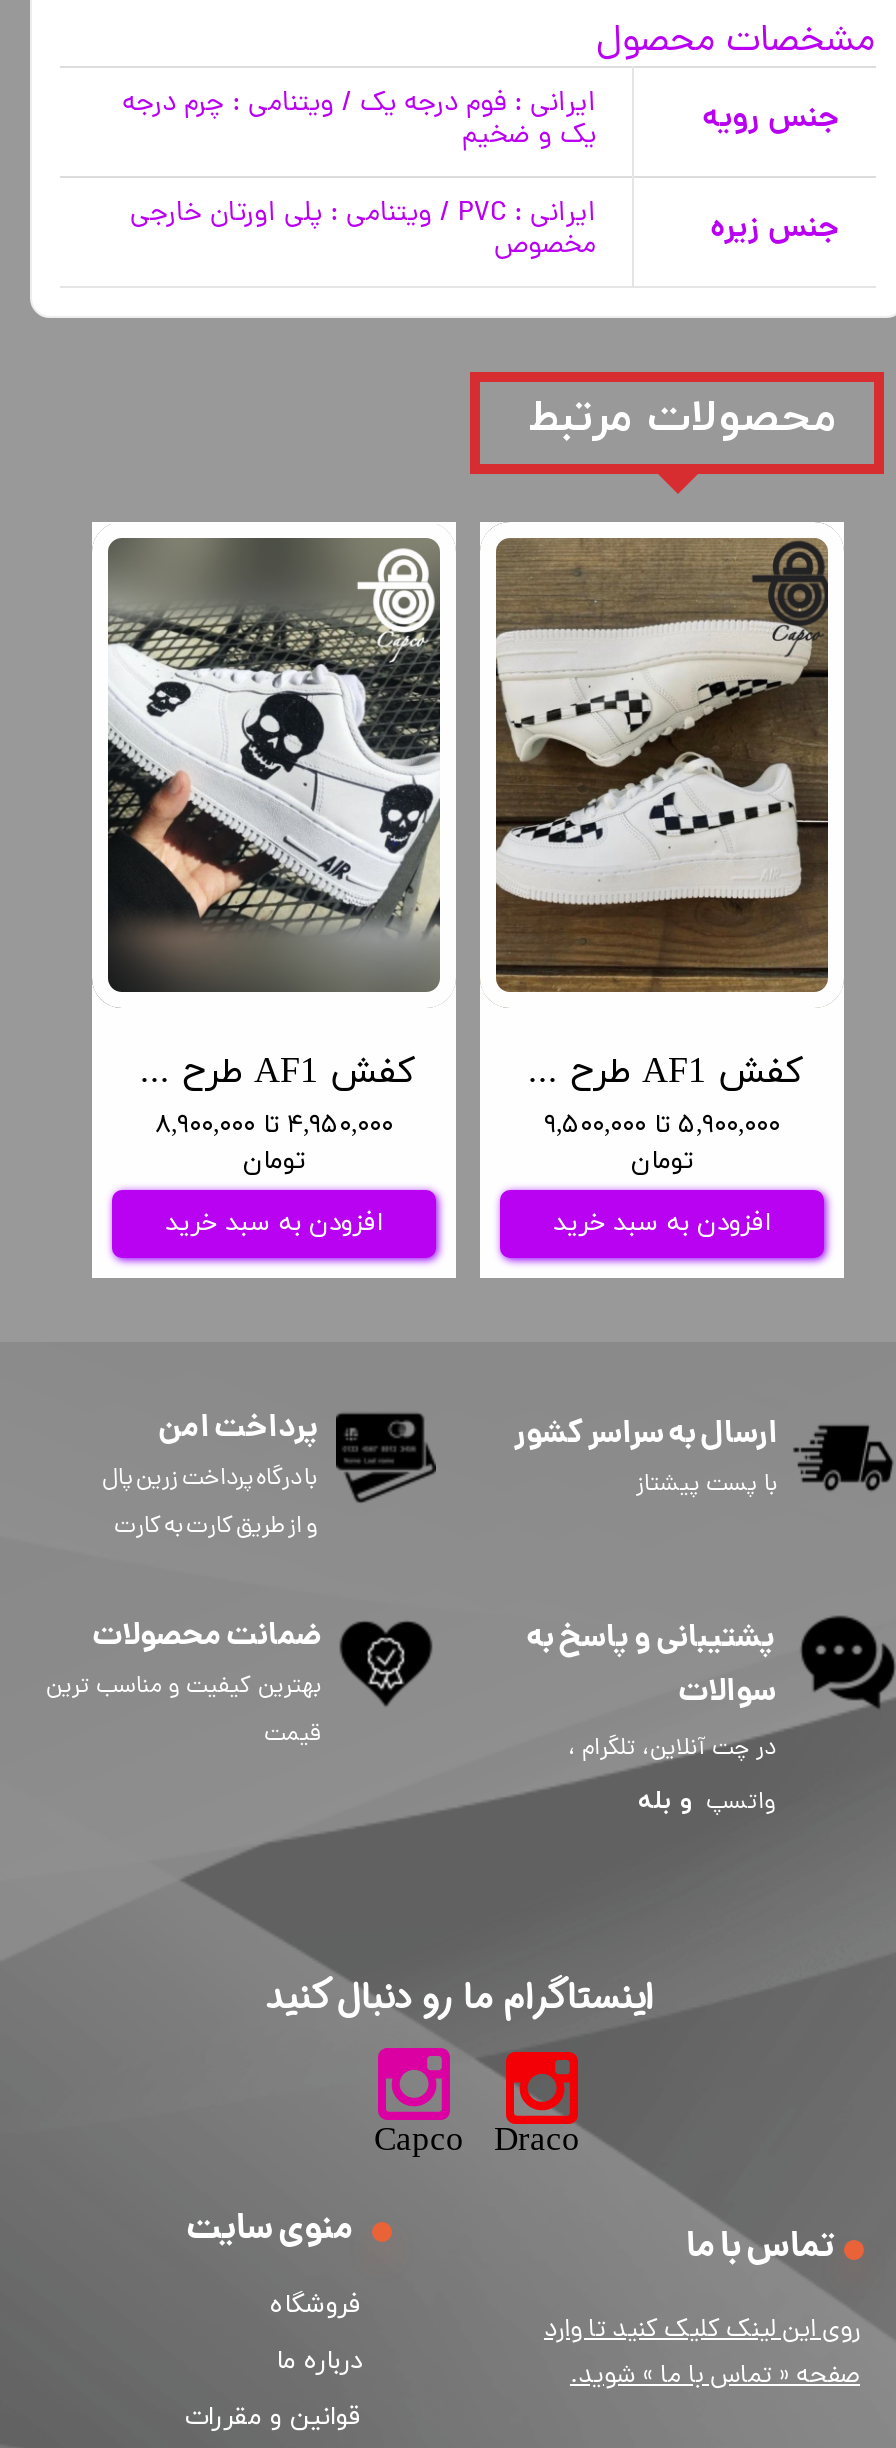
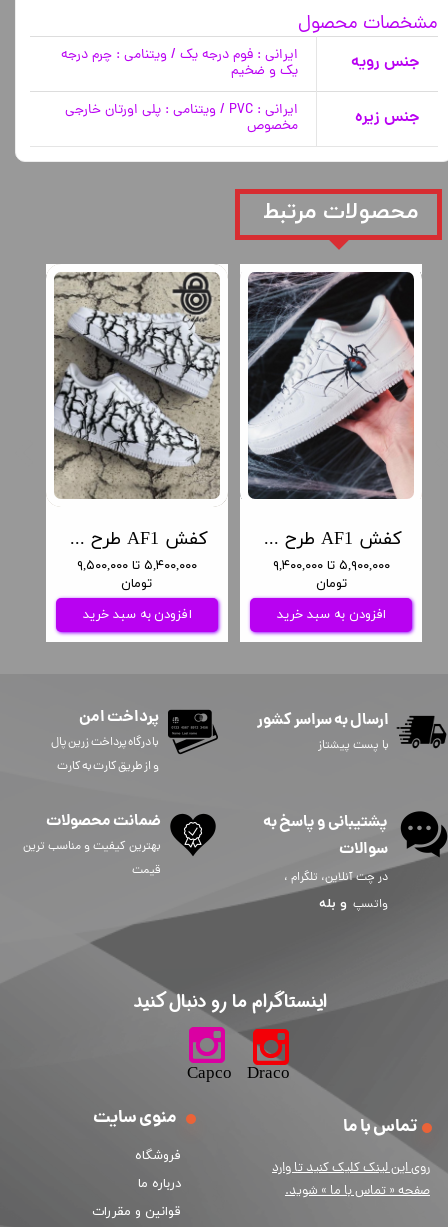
- [image]
+ [image]

- [image]
+ [image]
